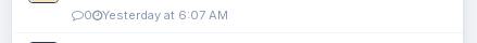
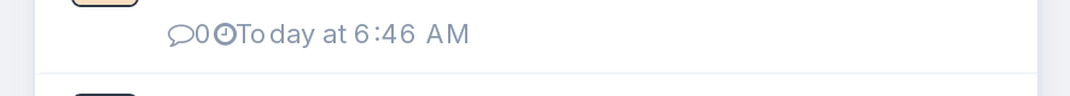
- Yesterday at 6:07 AM
+ Today at 6:46 AM
